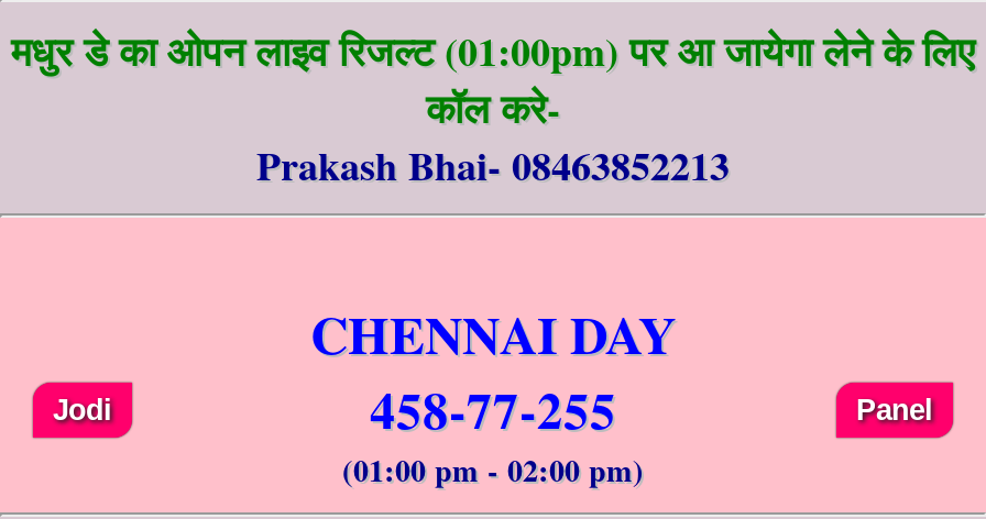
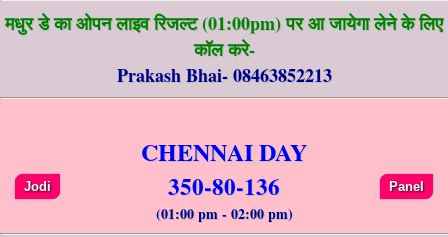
- 458-77-255
+ 350-80-136
